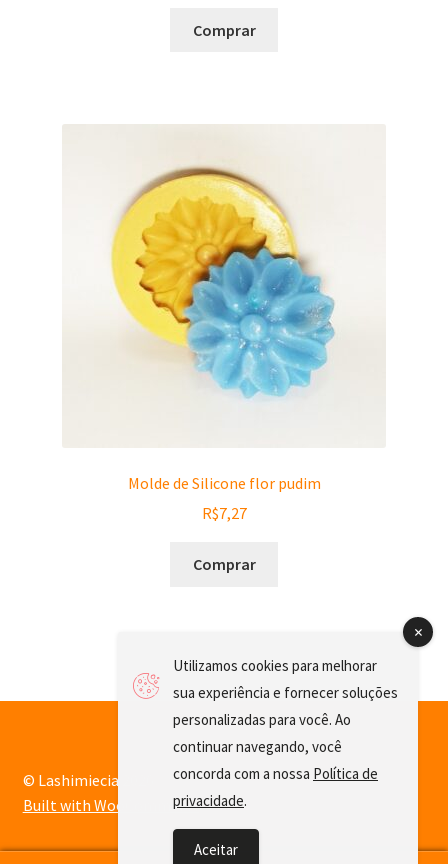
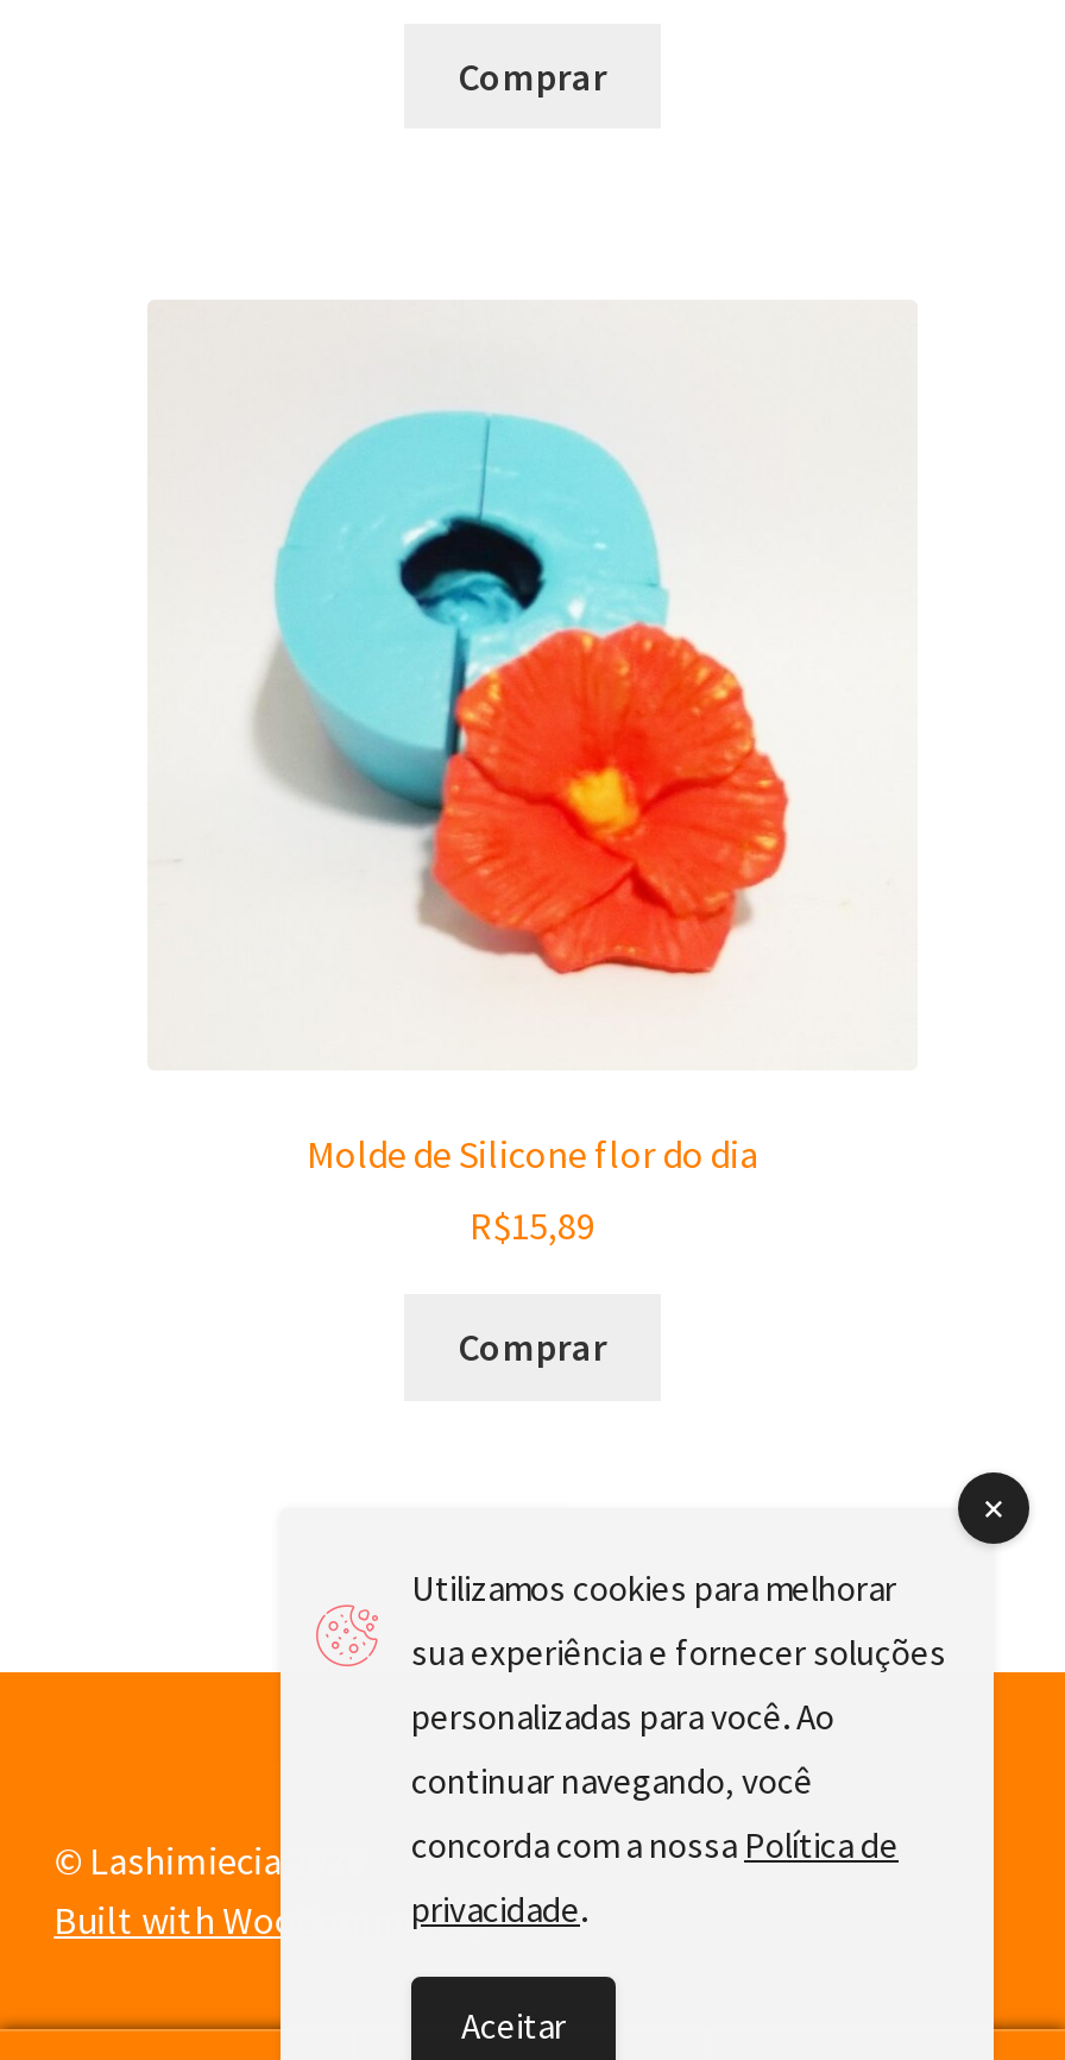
- [image]
+ [image]

- Molde de Silicone flor pudim
+ Molde de Silicone flor do dia

- R$7,27
+ R$15,89
